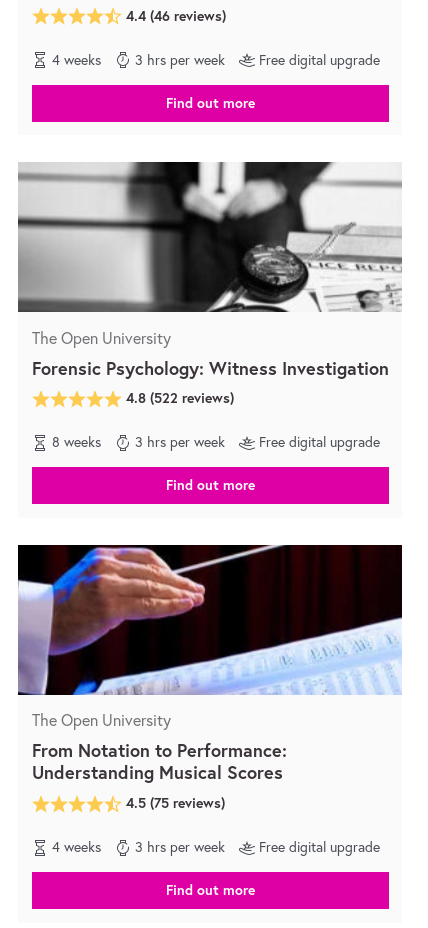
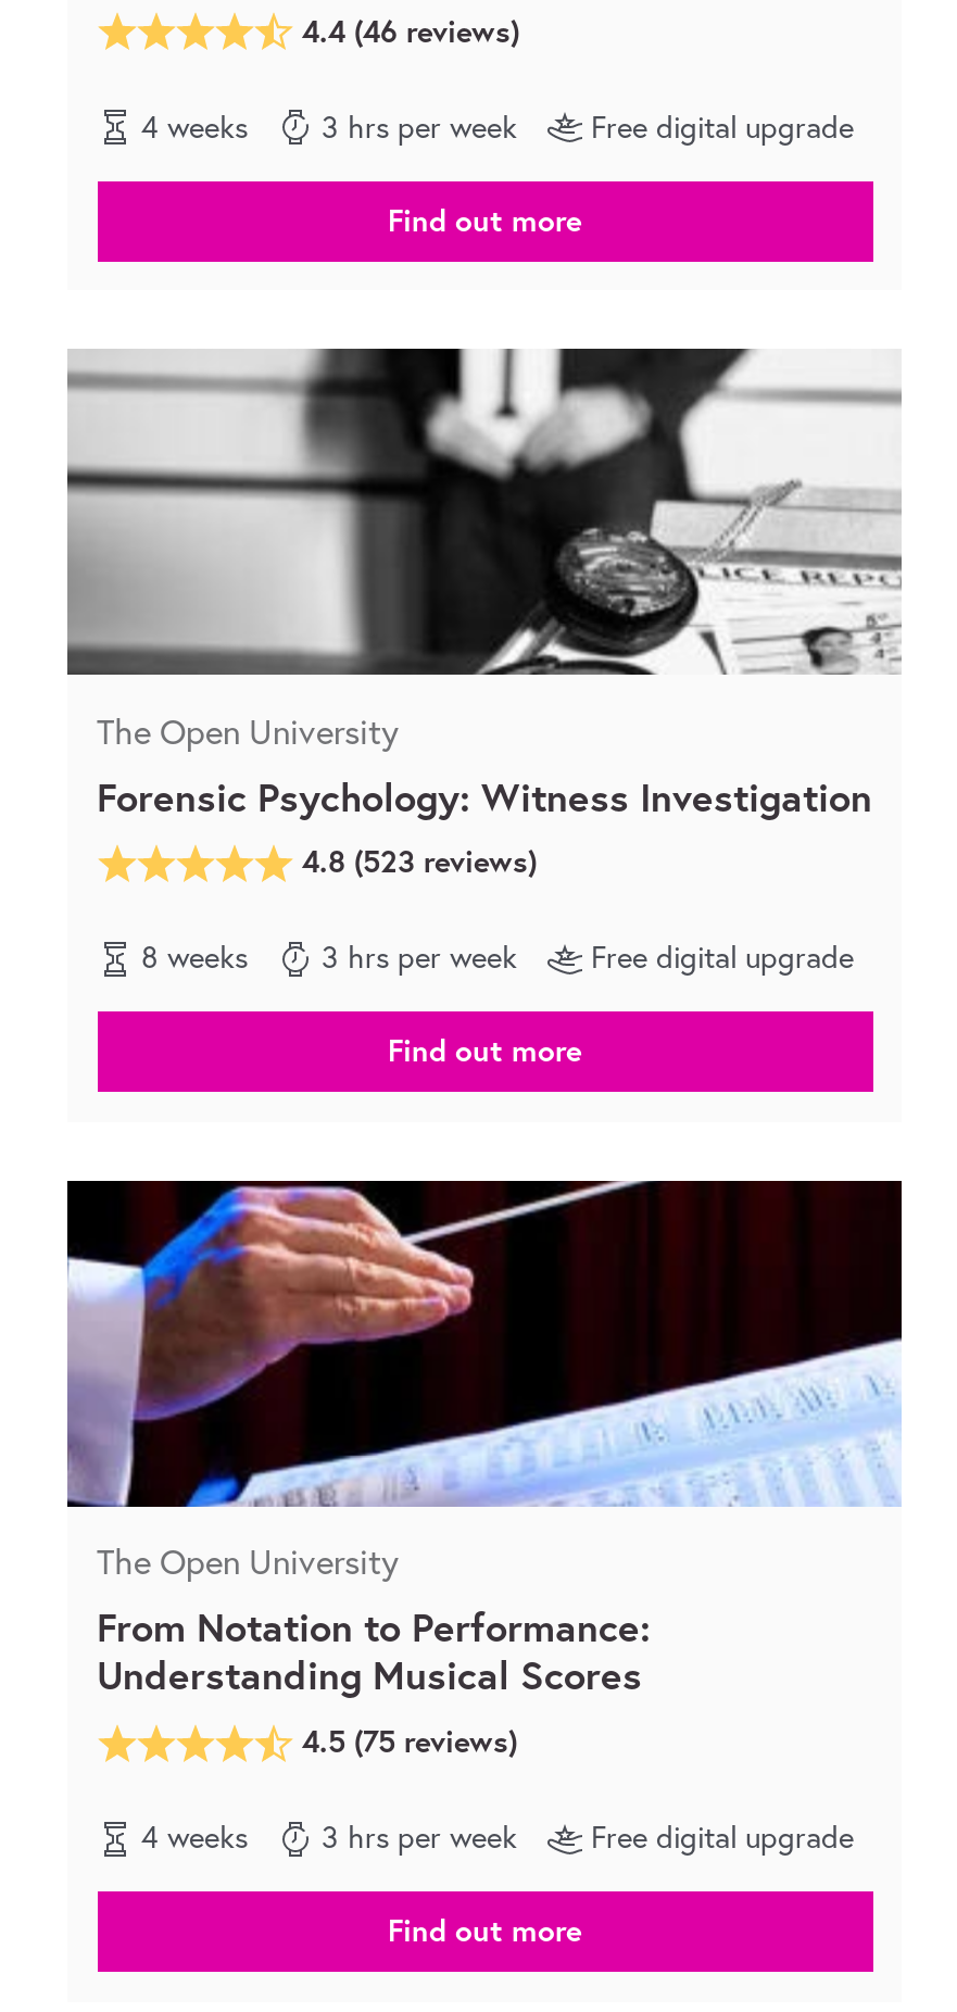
- 4.8 (522 reviews)
+ 4.8 (523 reviews)
